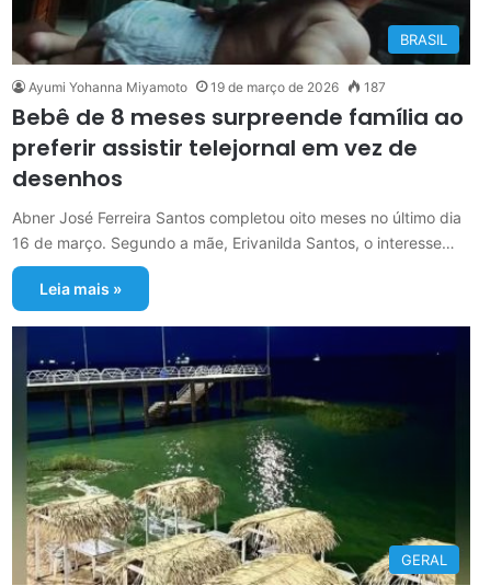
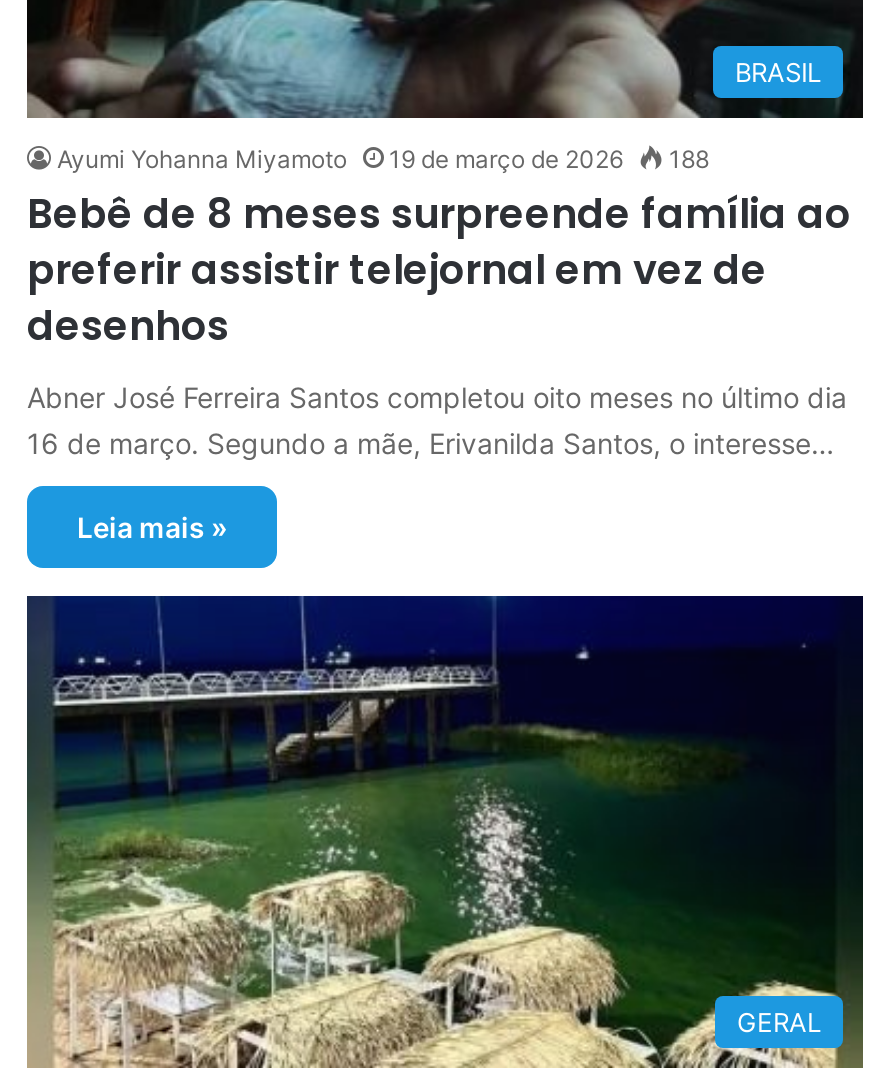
- Ayumi Yohanna Miyamoto 19 de março de 2026 187
+ Ayumi Yohanna Miyamoto 19 de março de 2026 188
